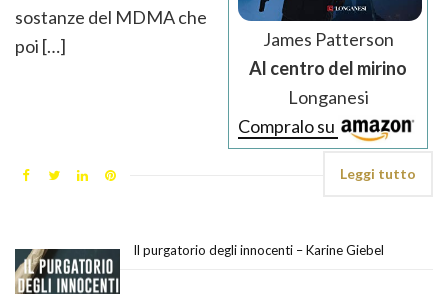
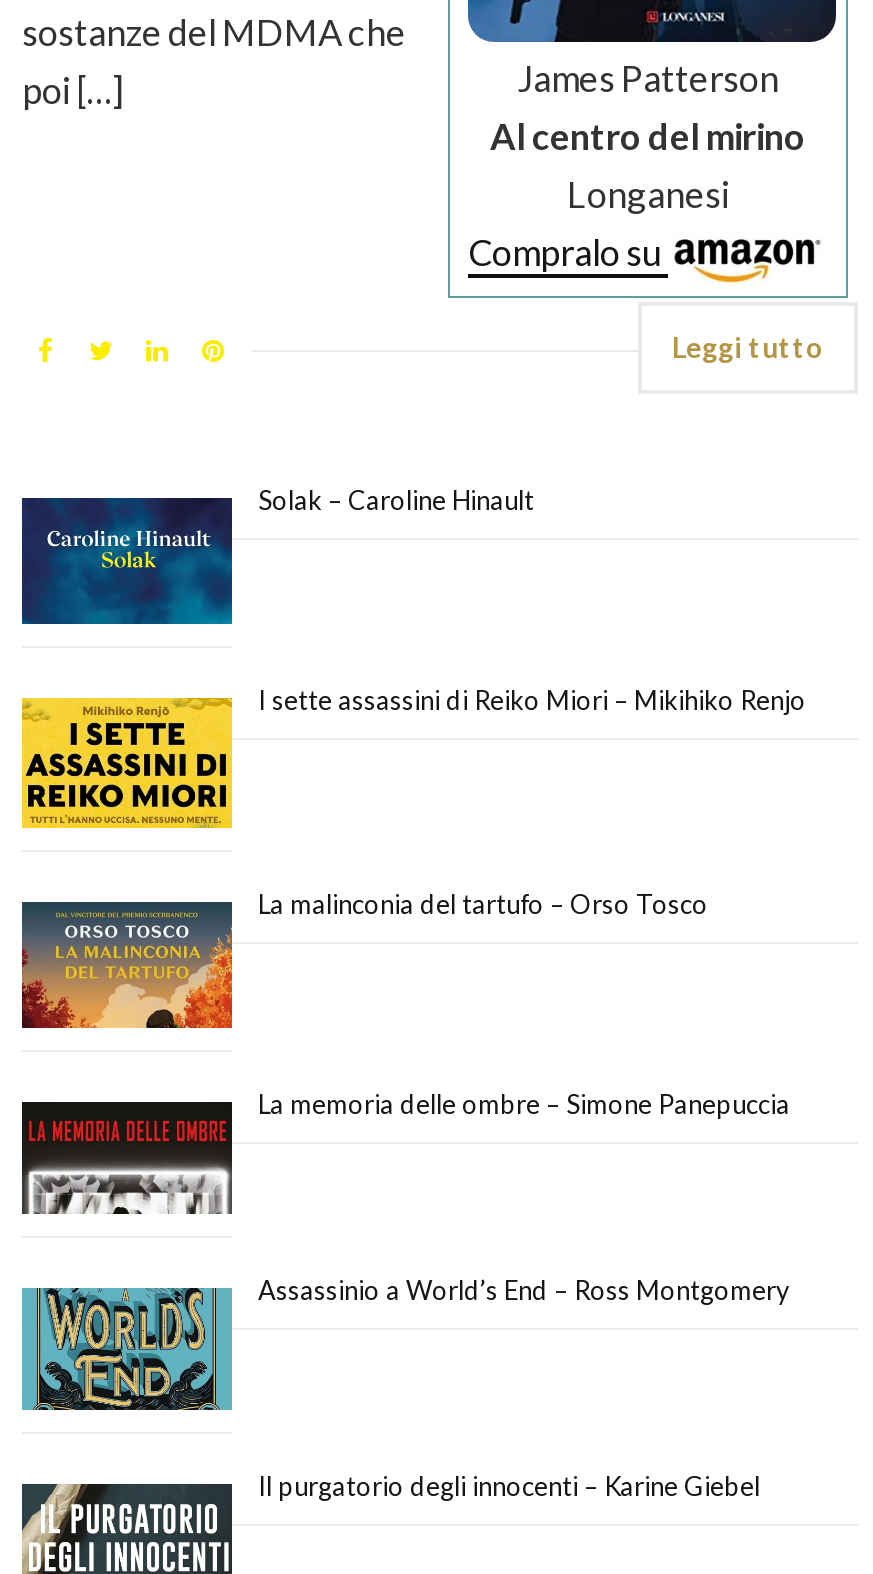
+ [image]
+ Solak – Caroline Hinault

+ [image]
+ I sette assassini di Reiko Miori – Mikihiko Renjo

+ [image]
+ La malinconia del tartufo – Orso Tosco

+ [image]
+ La memoria delle ombre – Simone Panepuccia

+ [image]
+ Assassinio a World’s End – Ross Montgomery
